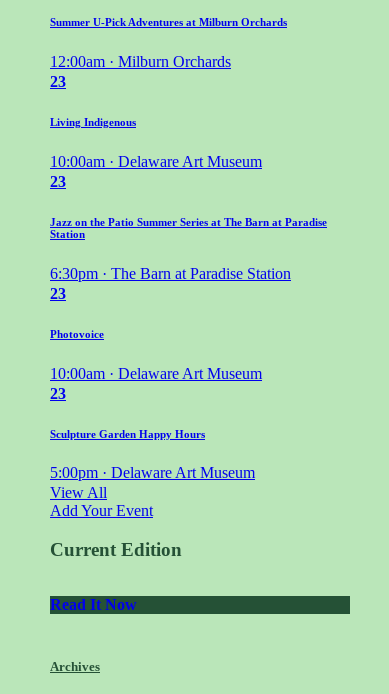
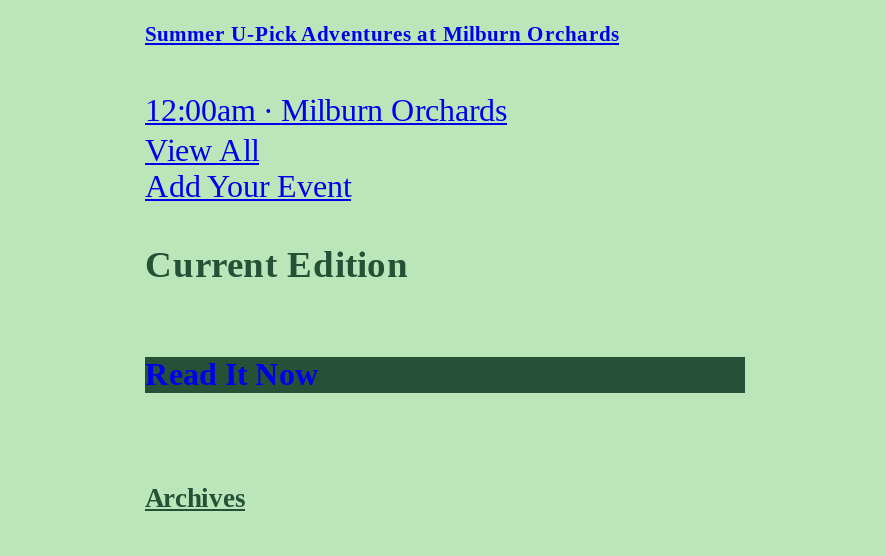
- 23
- Living Indigenous
- 10:00am · Delaware Art Museum
- 23
- Jazz on the Patio Summer Series at The Barn at Paradise
- Station
- 6:30pm · The Barn at Paradise Station
- 23
- Photovoice
- 10:00am · Delaware Art Museum
- 23
- Sculpture Garden Happy Hours
- 5:00pm · Delaware Art Museum
